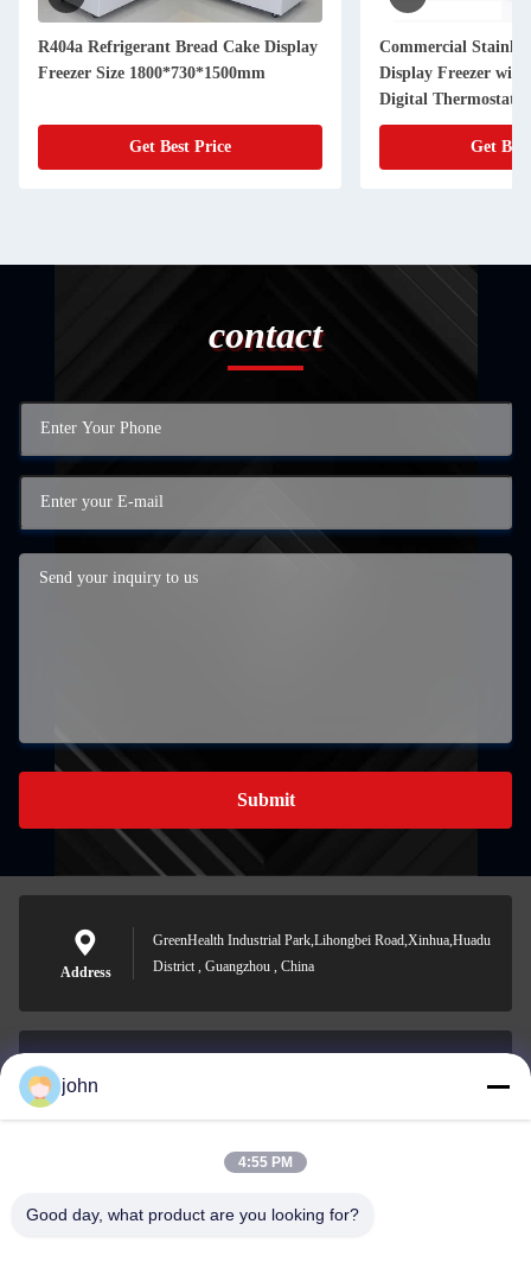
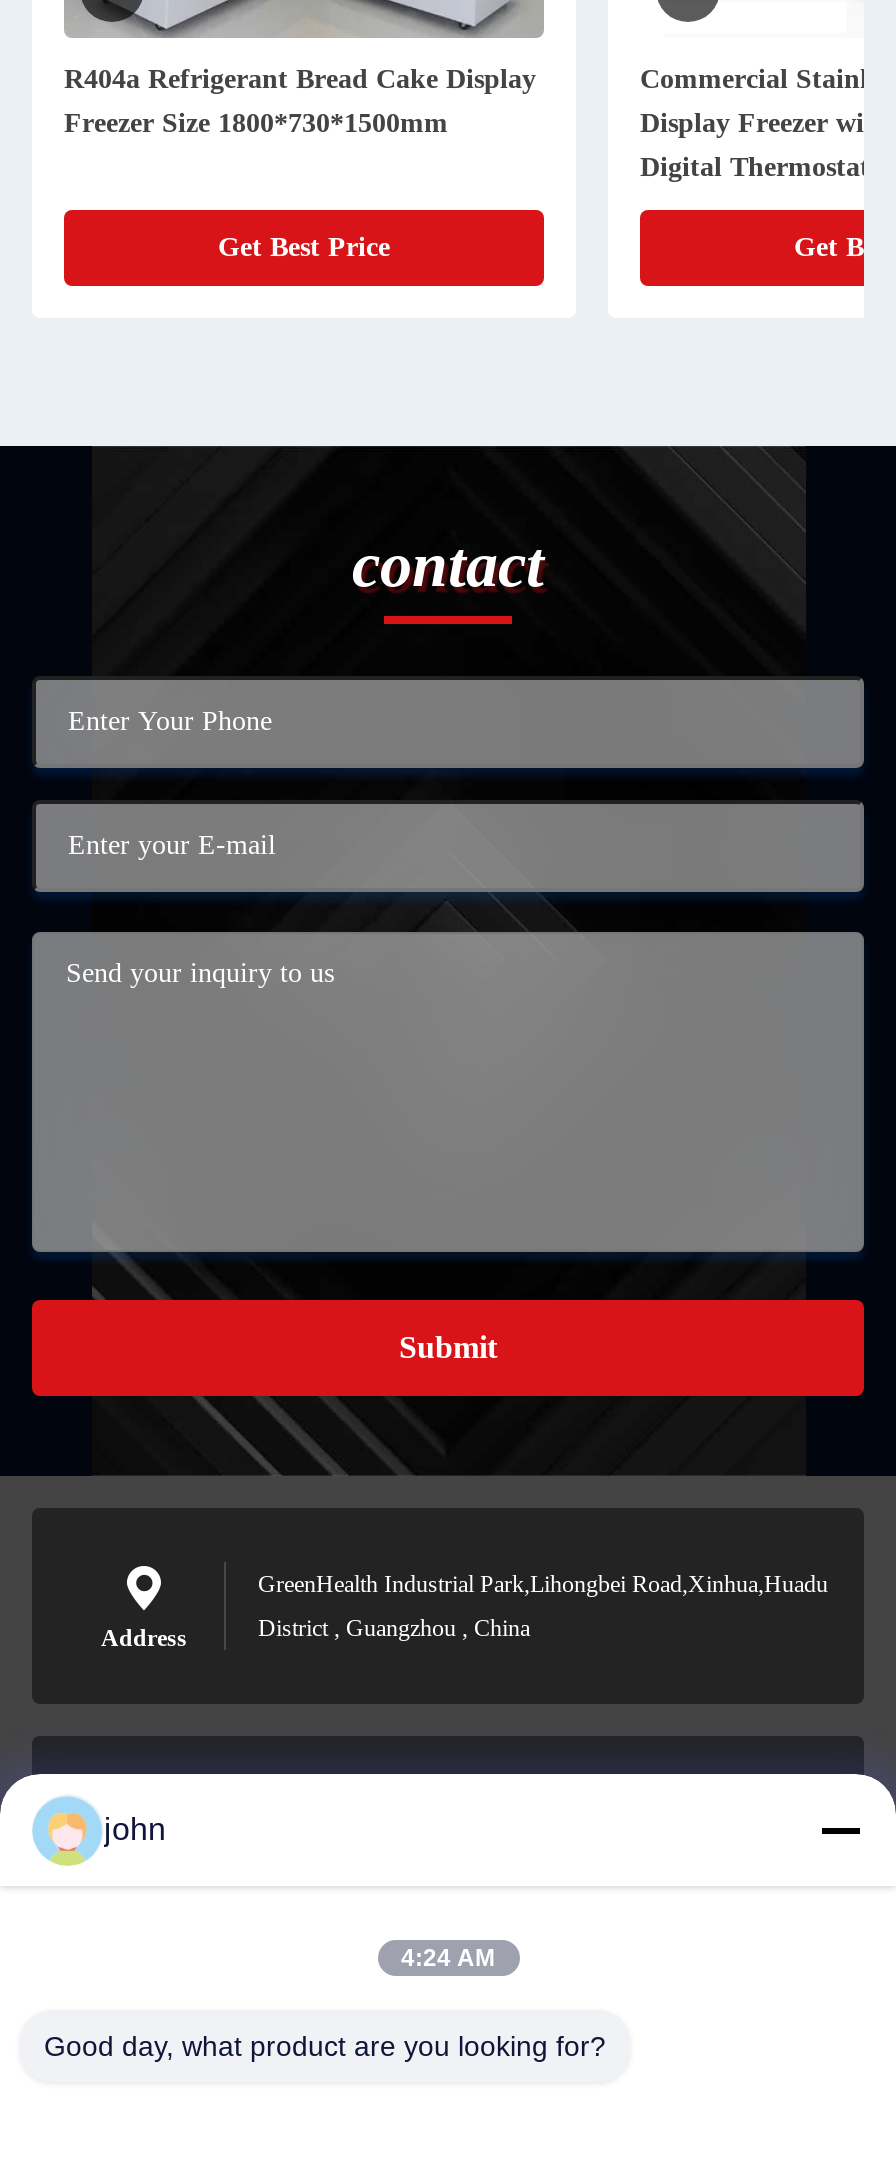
- 4:55 PM
+ 4:24 AM
